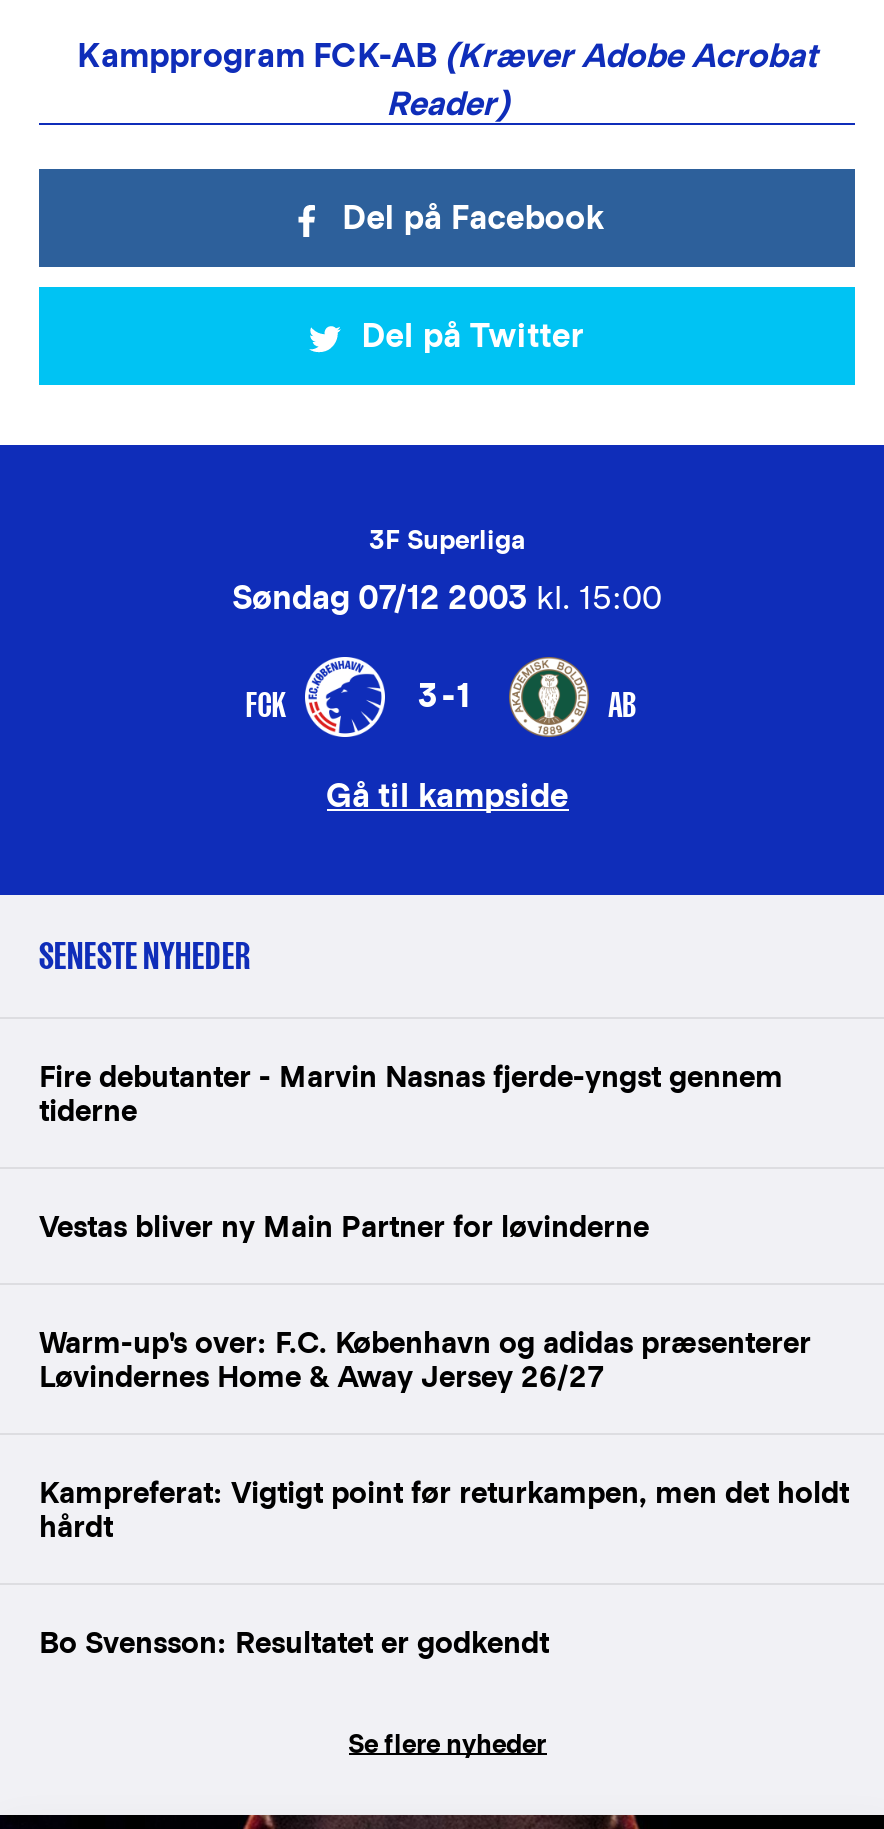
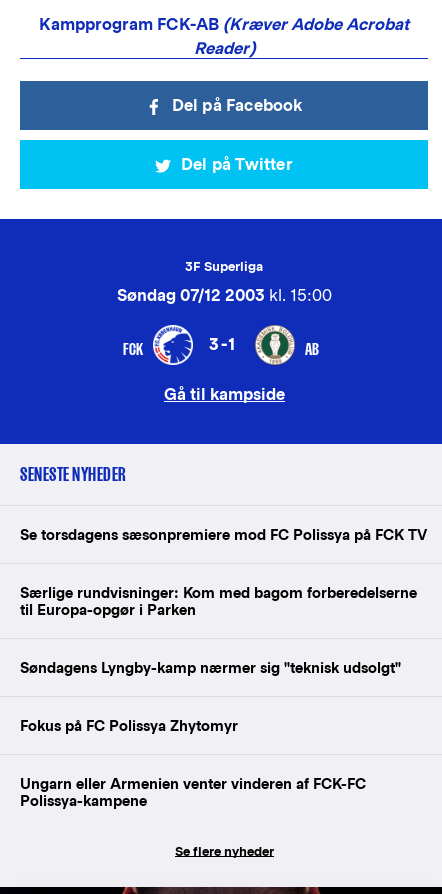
- Fire debutanter - Marvin Nasnas fjerde-yngst gennem
- tiderne
+ Se torsdagens sæsonpremiere mod FC Polissya på FCK TV

- Vestas bliver ny Main Partner for løvinderne
+ Særlige rundvisninger: Kom med bagom forberedelserne
+ til Europa-opgør i Parken

- Warm-up's over: F.C. København og adidas præsenterer
- Løvindernes Home & Away Jersey 26/27
+ Søndagens Lyngby-kamp nærmer sig "teknisk udsolgt"

- Kampreferat: Vigtigt point før returkampen, men det holdt
- hårdt
+ Fokus på FC Polissya Zhytomyr

- Bo Svensson: Resultatet er godkendt
+ Ungarn eller Armenien venter vinderen af FCK-FC
+ Polissya-kampene
